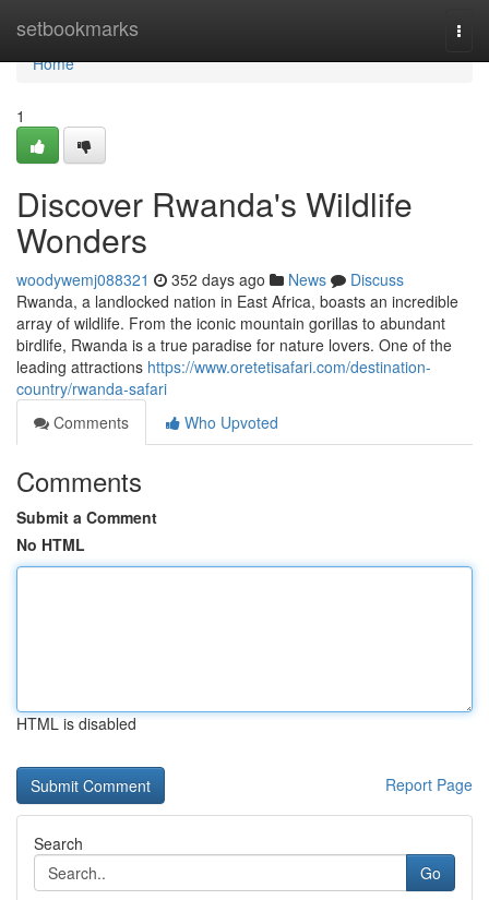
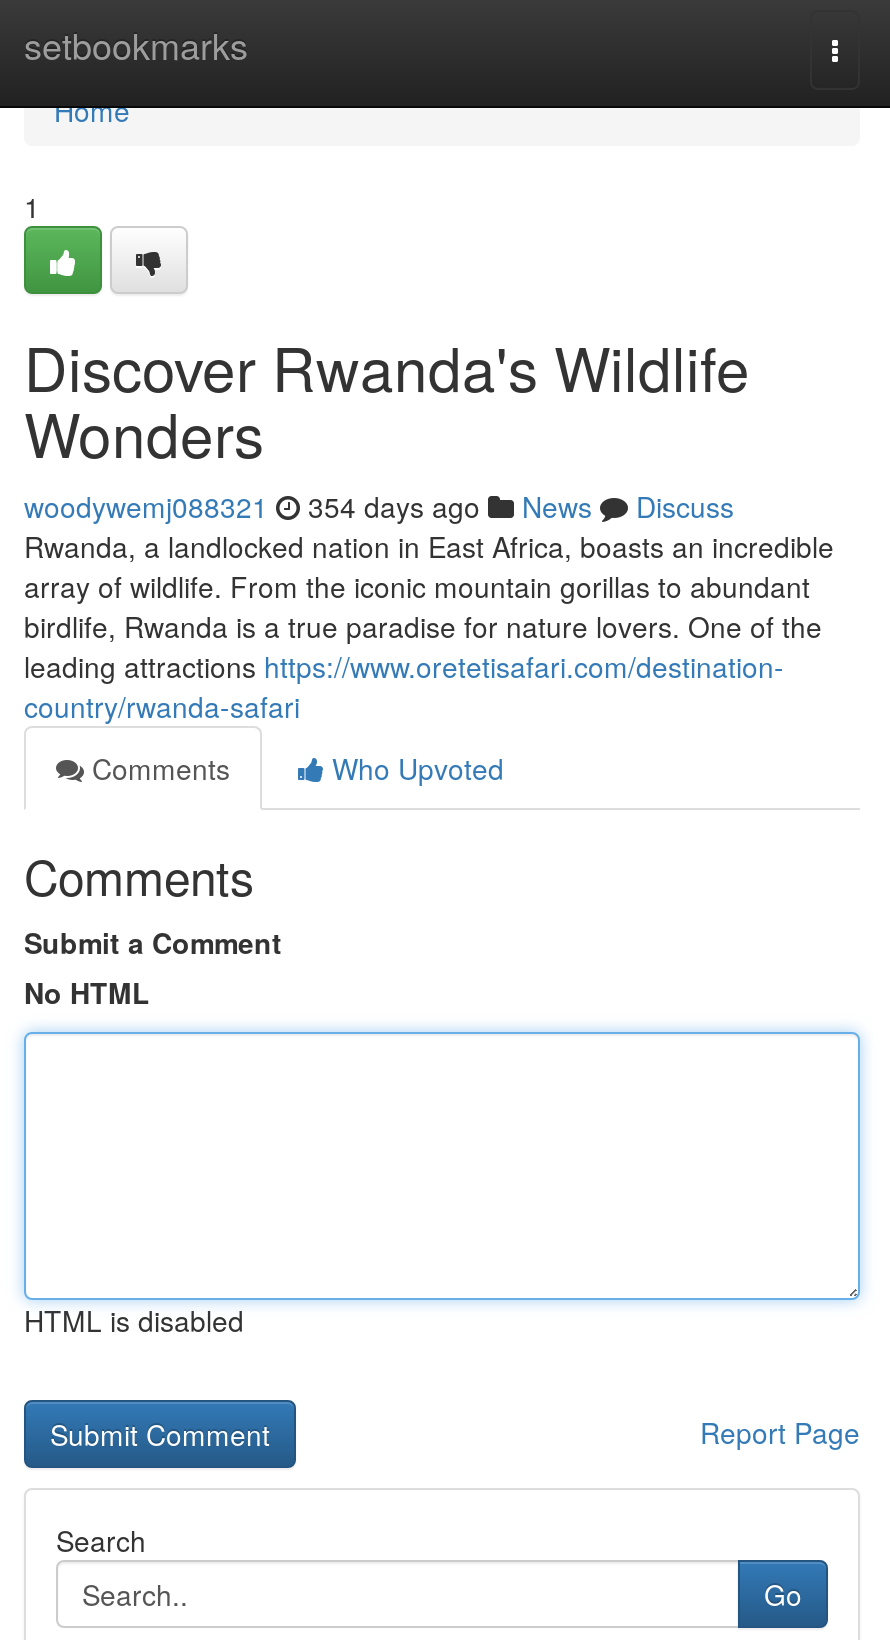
- woodywemj088321 352 days ago News Discuss
+ woodywemj088321 354 days ago News Discuss
